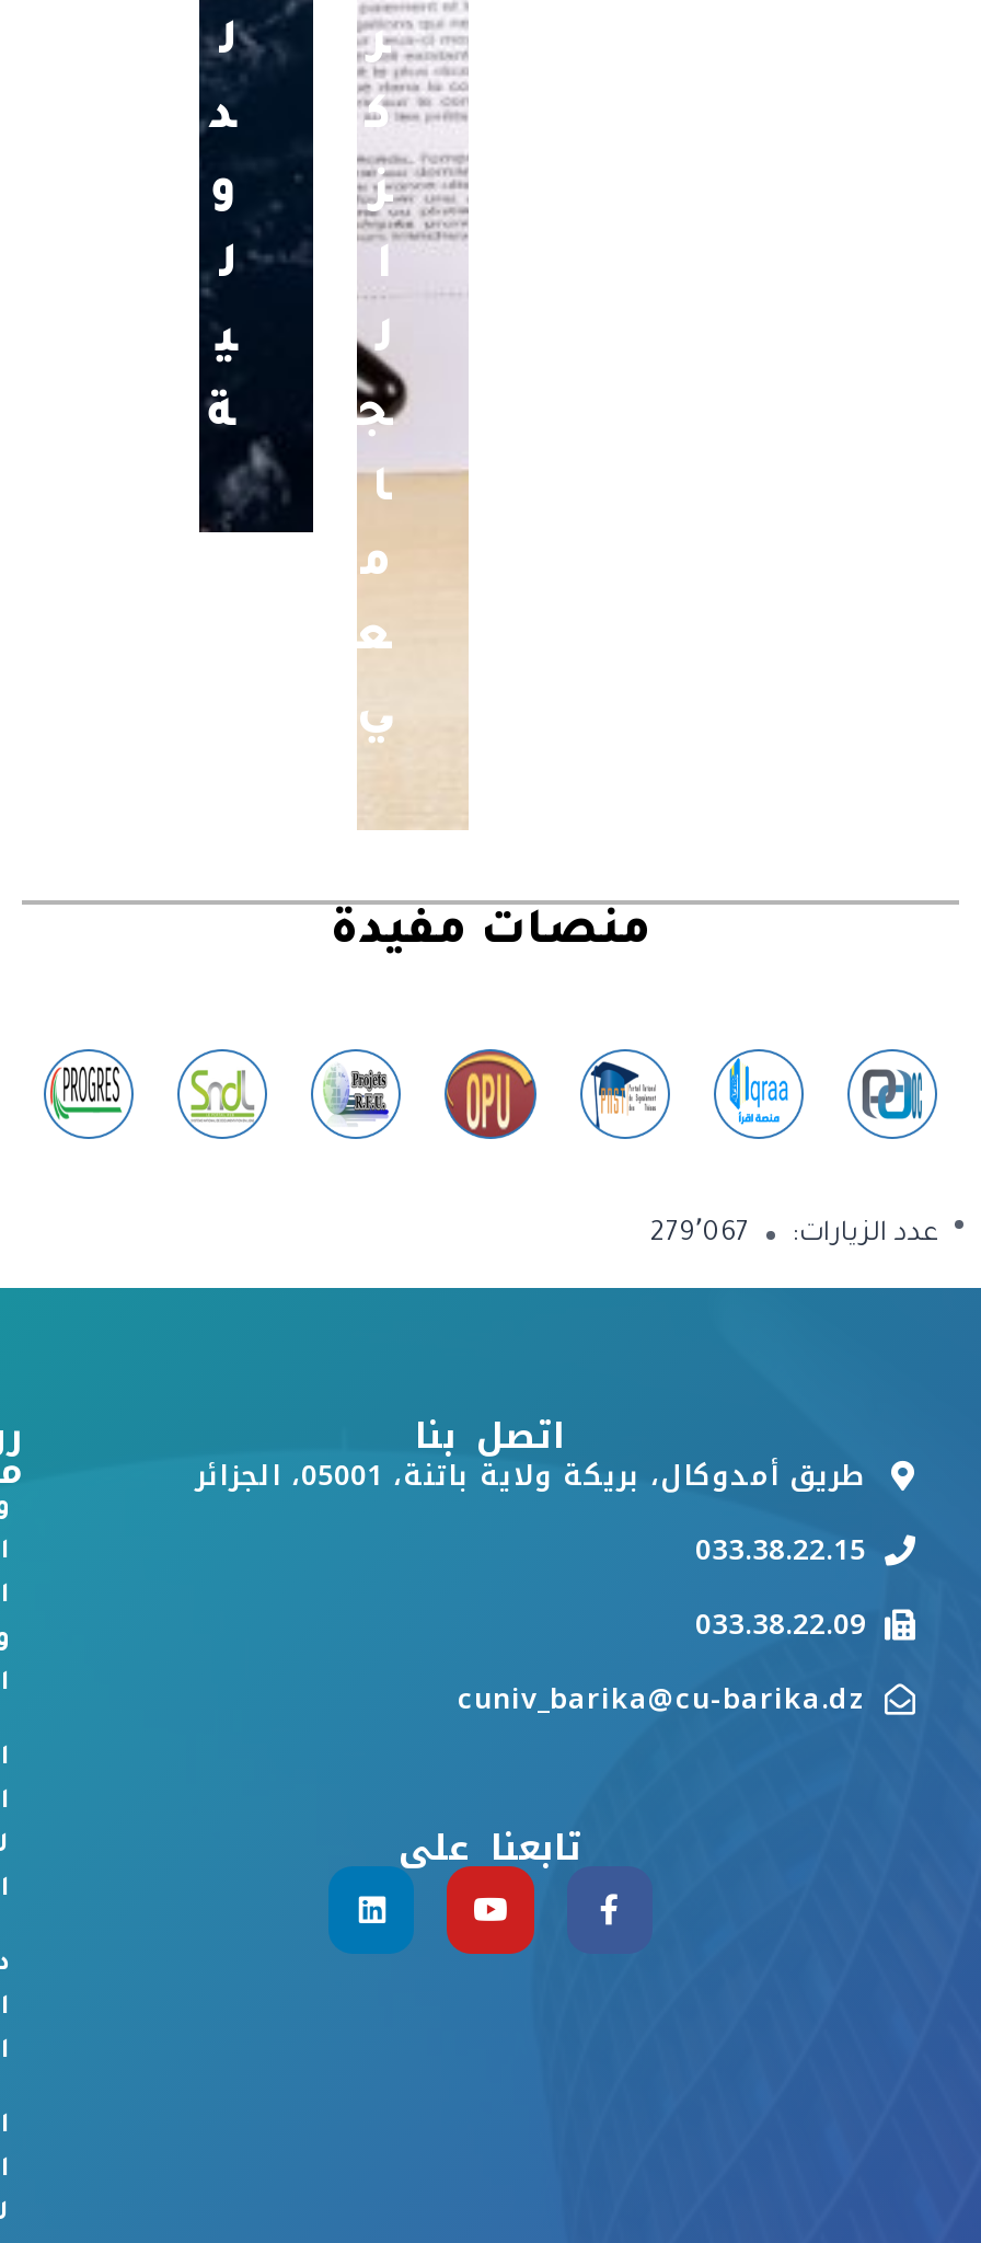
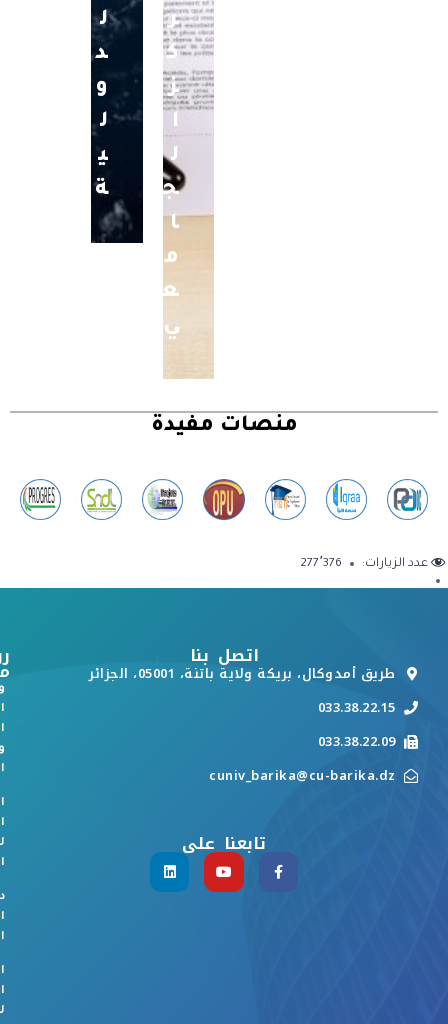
- عدد الزيارات: 279٬067
+ عدد الزيارات: 277٬376
